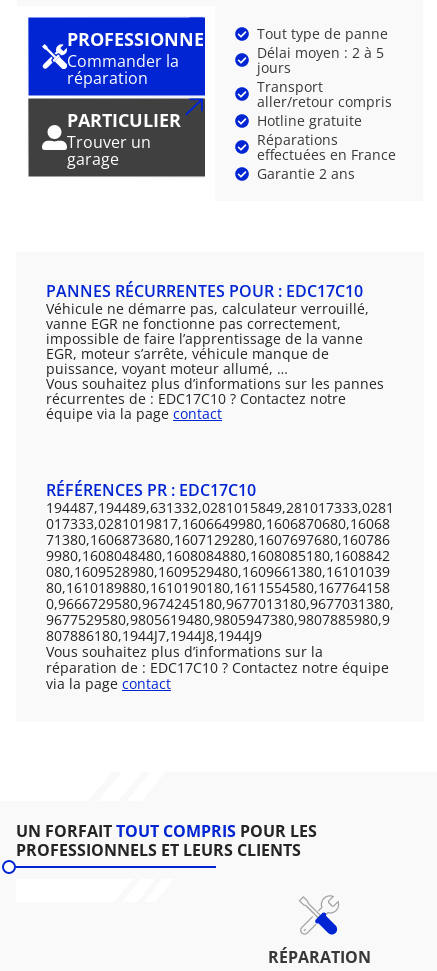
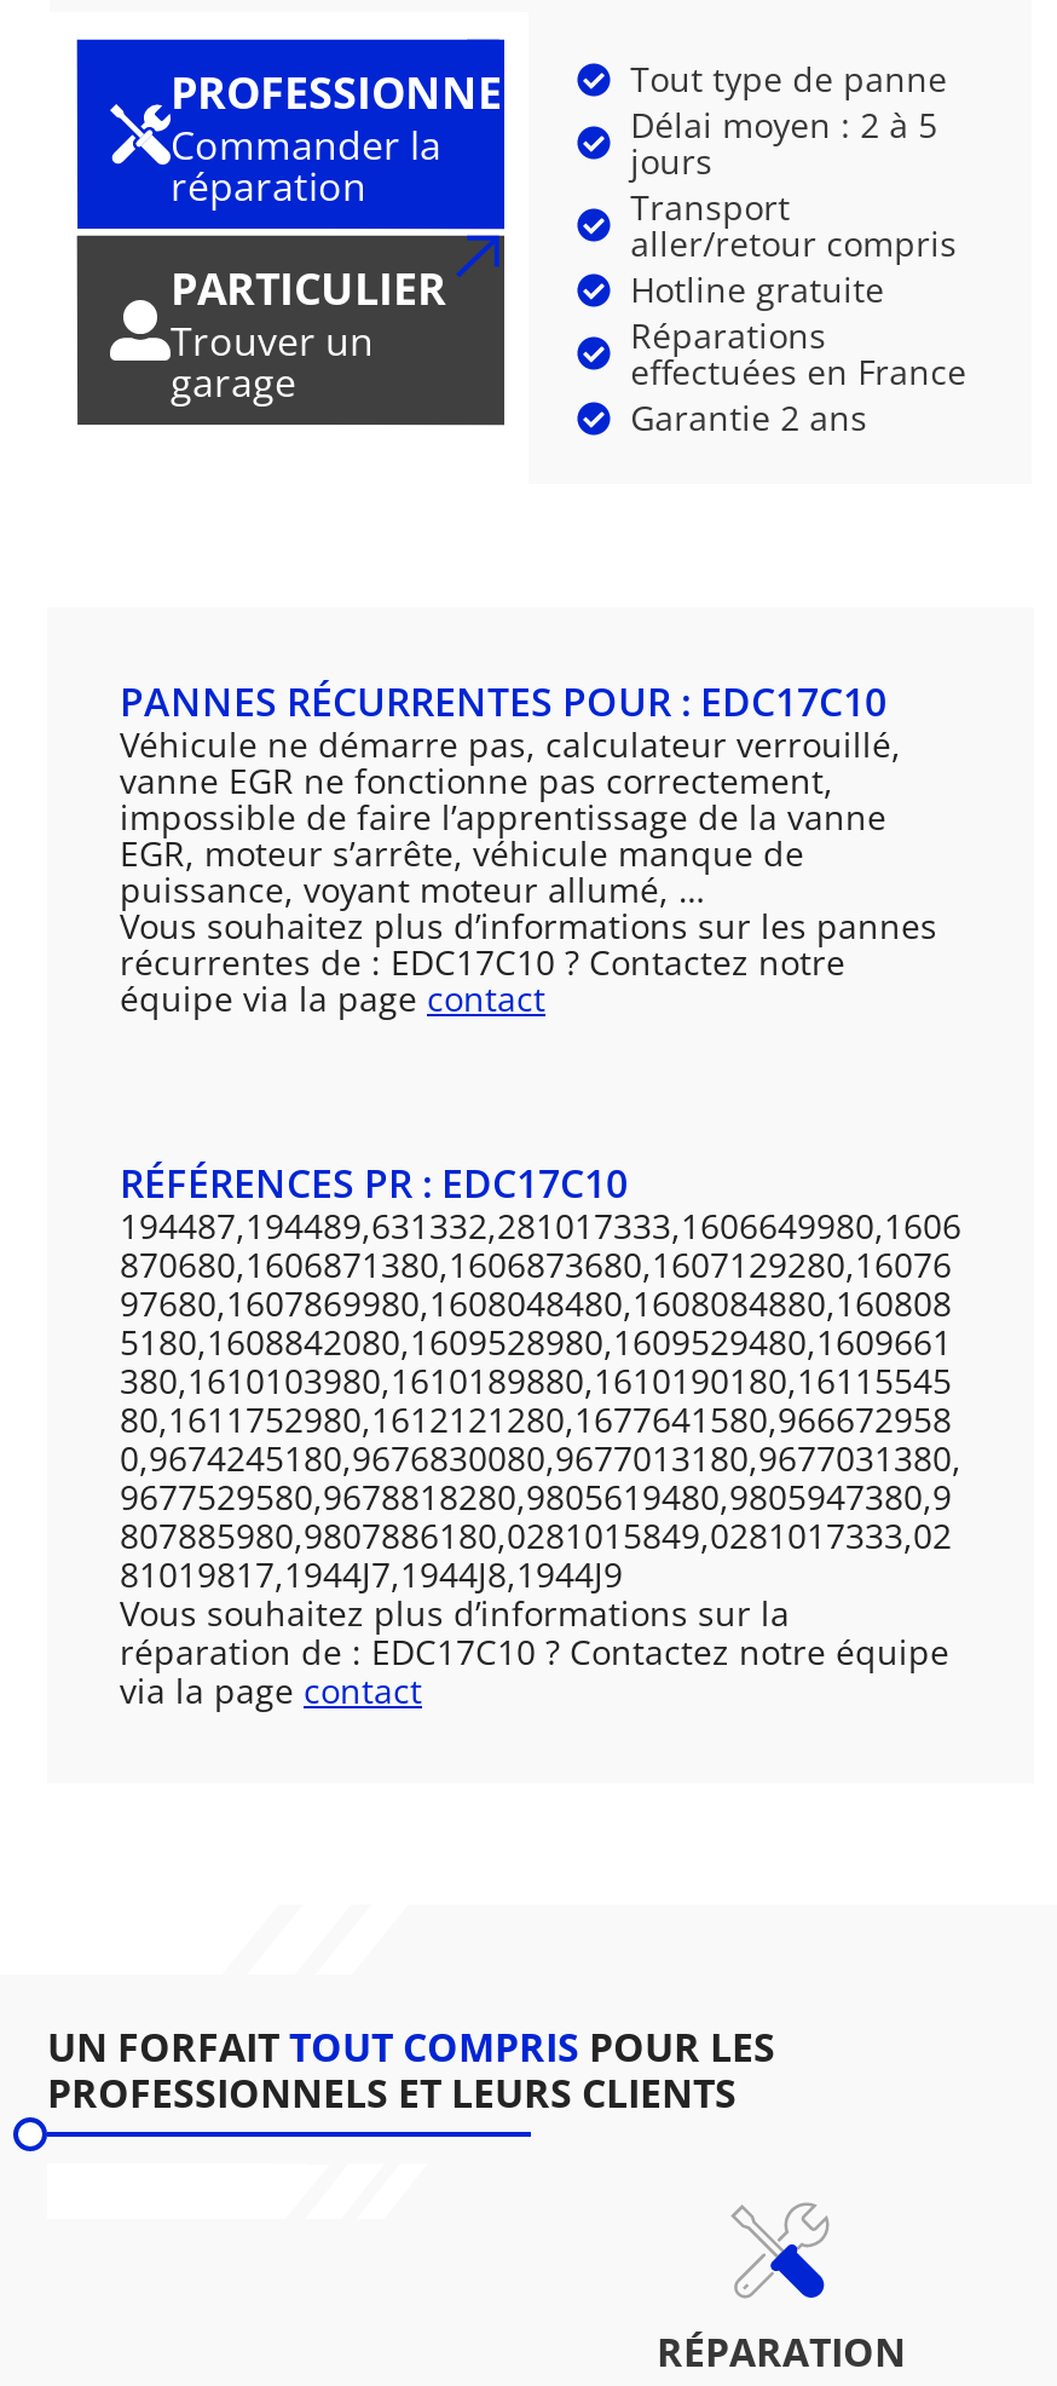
- 194487,194489,631332,0281015849,281017333,0281
- 017333,0281019817,1606649980,1606870680,16068
- 71380,1606873680,1607129280,1607697680,160786
- 9980,1608048480,1608084880,1608085180,1608842
- 080,1609528980,1609529480,1609661380,16101039
- 80,1610189880,1610190180,1611554580,167764158
- 0,9666729580,9674245180,9677013180,9677031380,
- 9677529580,9805619480,9805947380,9807885980,9
- 807886180,1944J7,1944J8,1944J9
+ 194487,194489,631332,281017333,1606649980,1606
+ 870680,1606871380,1606873680,1607129280,16076
+ 97680,1607869980,1608048480,1608084880,160808
+ 5180,1608842080,1609528980,1609529480,1609661
+ 380,1610103980,1610189880,1610190180,16115545
+ 80,1611752980,1612121280,1677641580,966672958
+ 0,9674245180,9676830080,9677013180,9677031380,
+ 9677529580,9678818280,9805619480,9805947380,9
+ 807885980,9807886180,0281015849,0281017333,02
+ 81019817,1944J7,1944J8,1944J9
